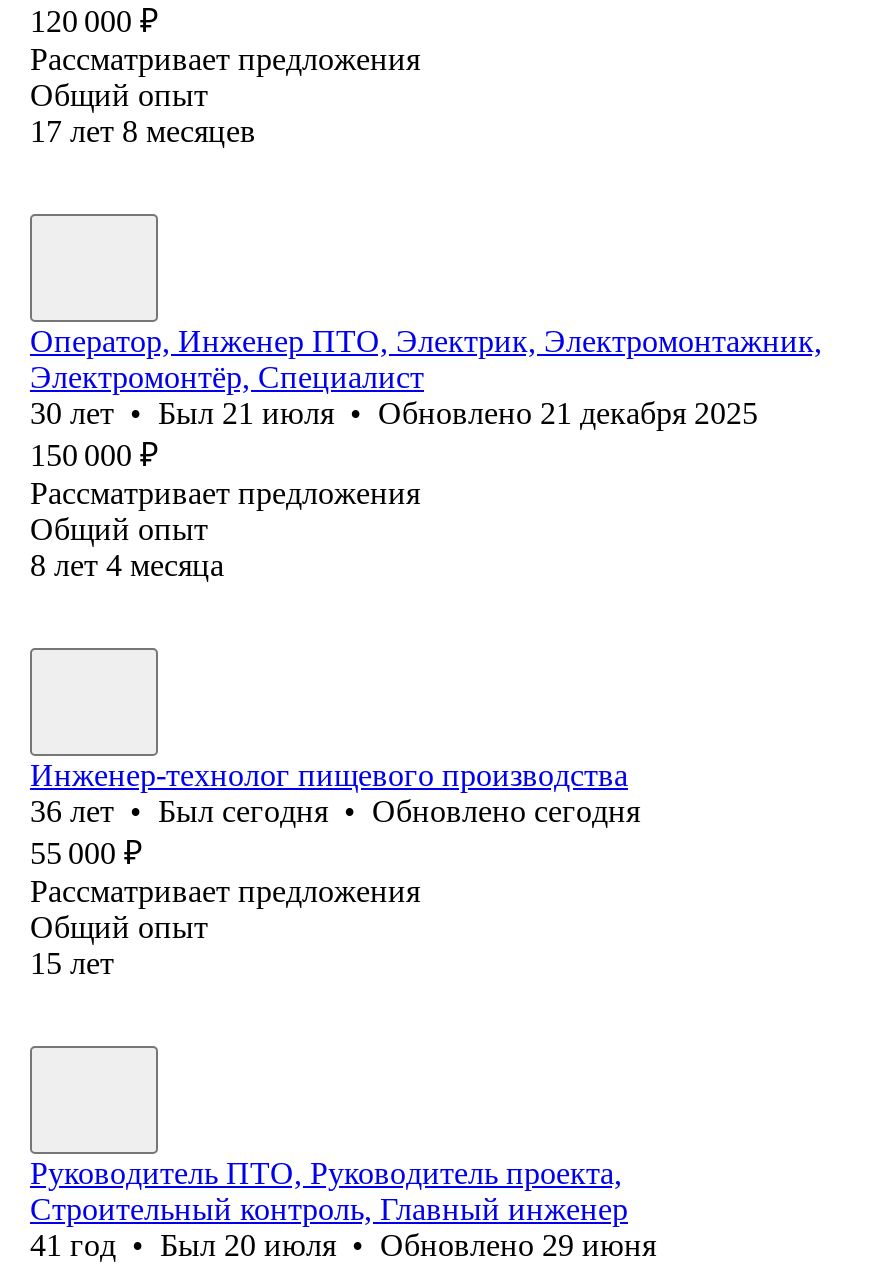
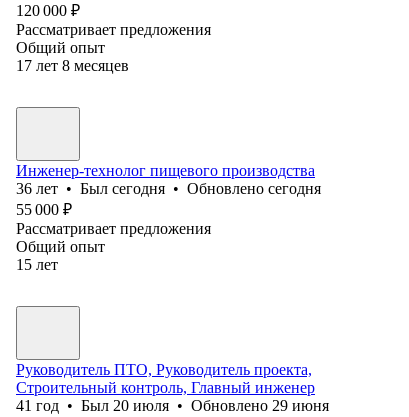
- Оператор, Инженер ПТО, Электрик, Электромонтажник,
- Электромонтёр, Специалист
- 30 лет • Был 21 июля • Обновлено 21 декабря 2025
- 150 000 ₽
- Рассматривает предложения
- Общий опыт
- 8 лет 4 месяца
